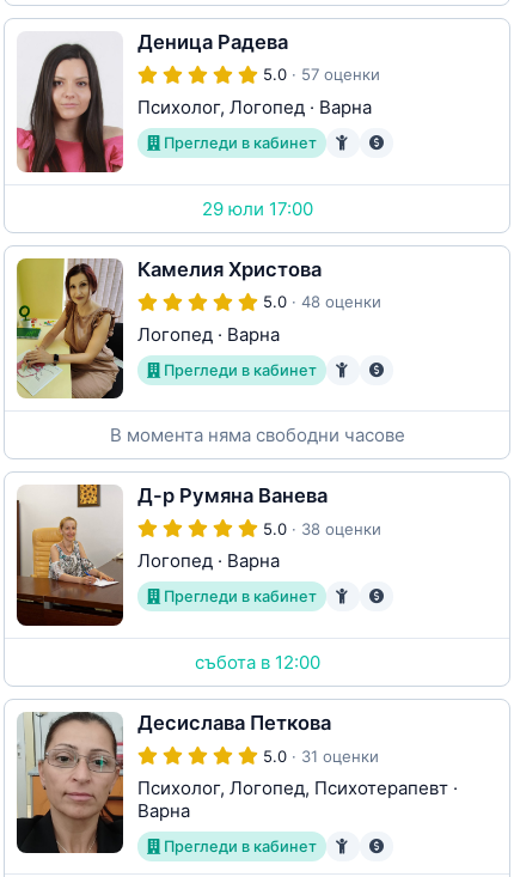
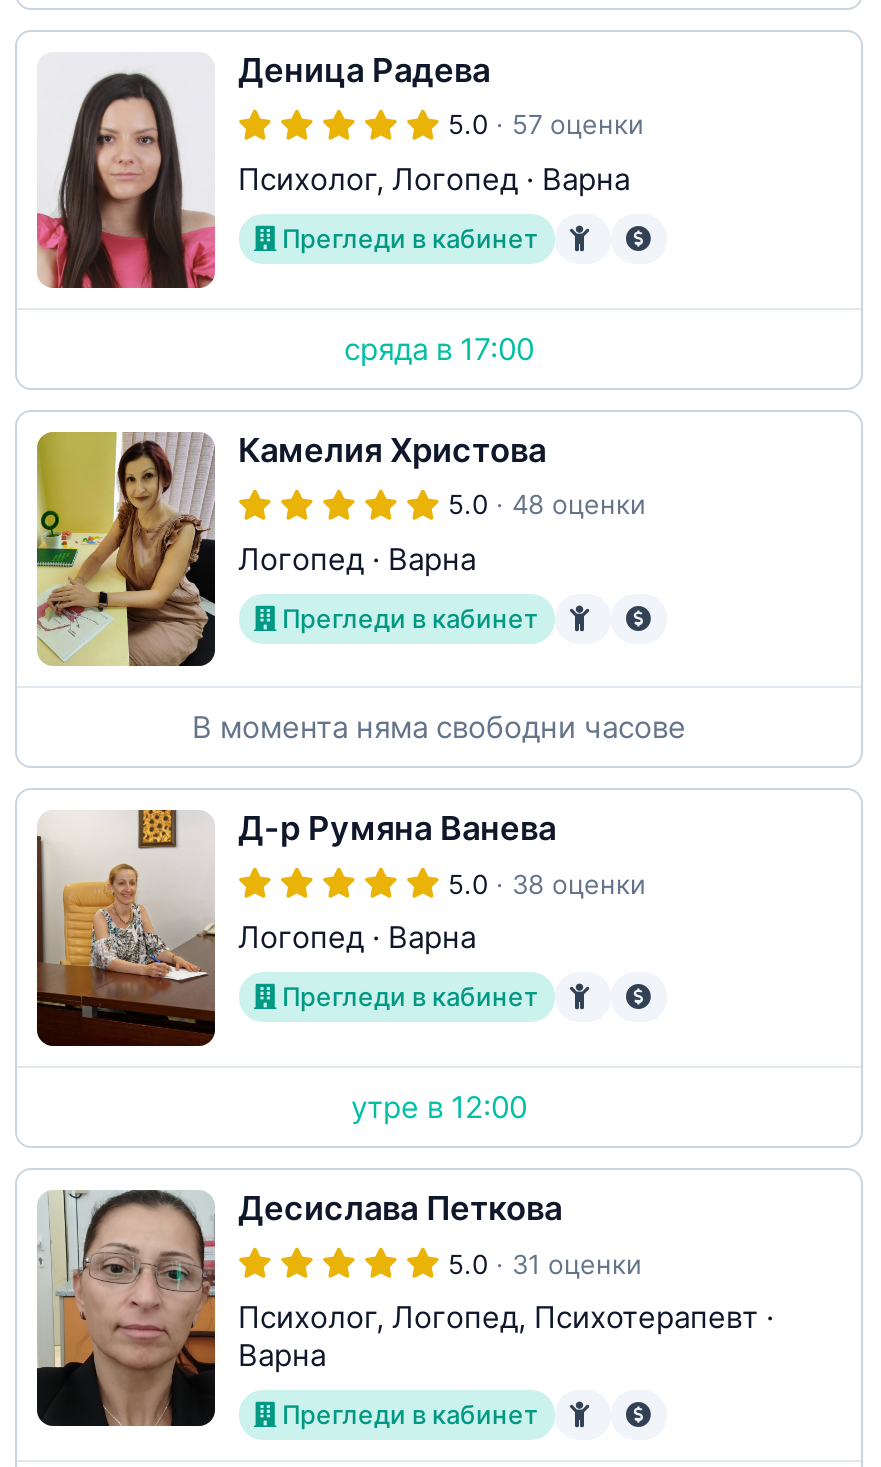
- 29 юли 17:00
+ сряда в 17:00

- събота в 12:00
+ утре в 12:00
